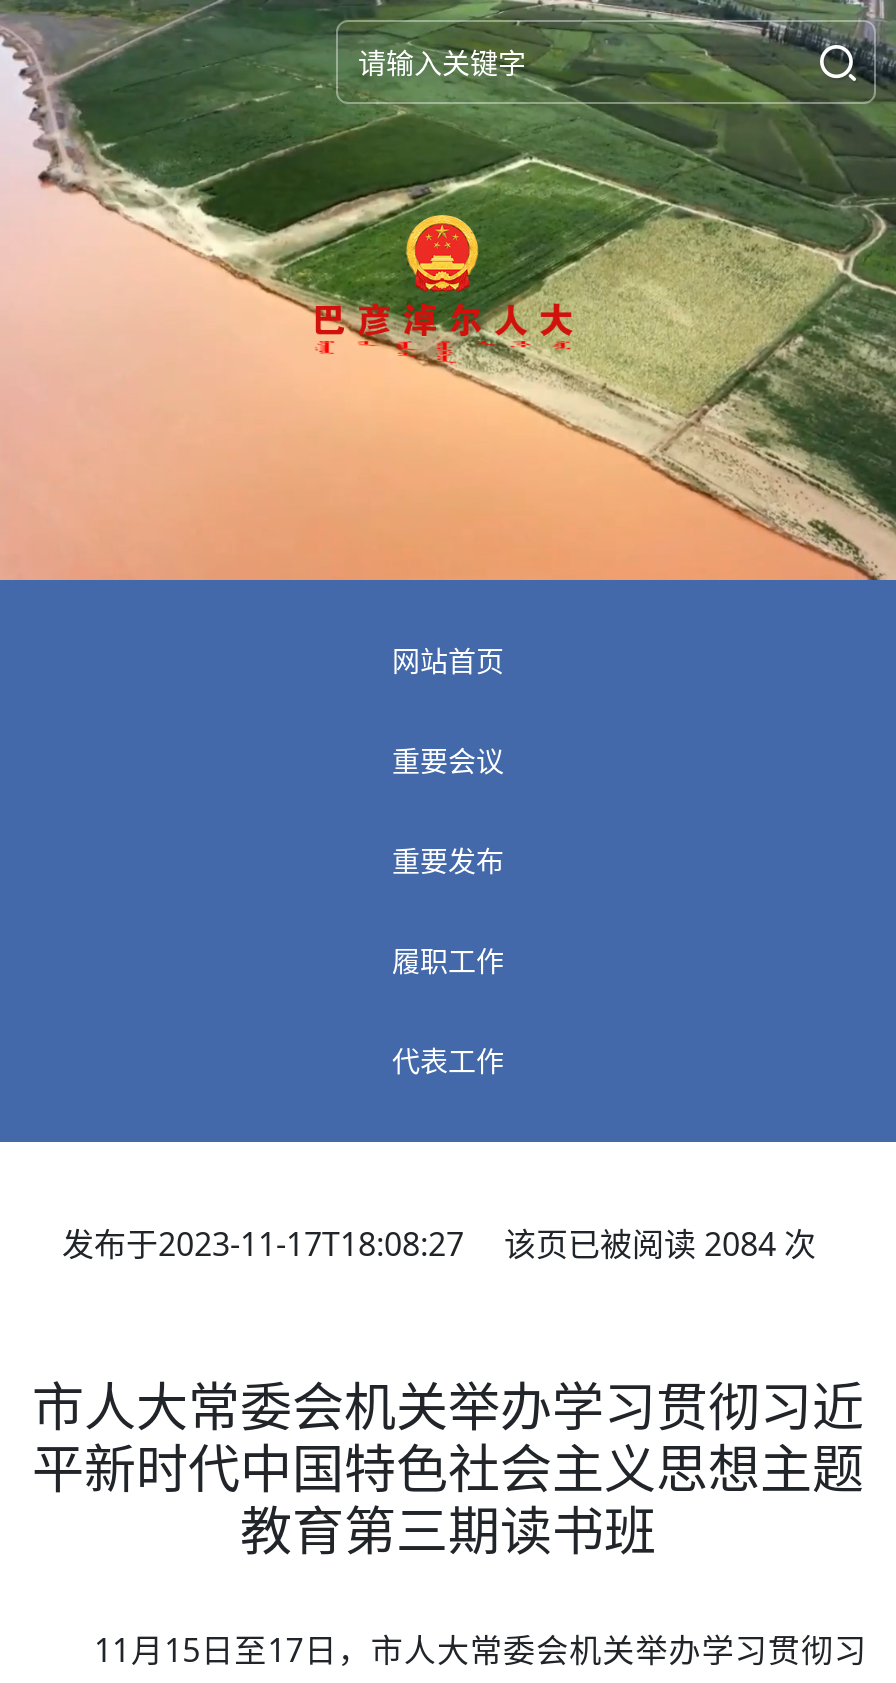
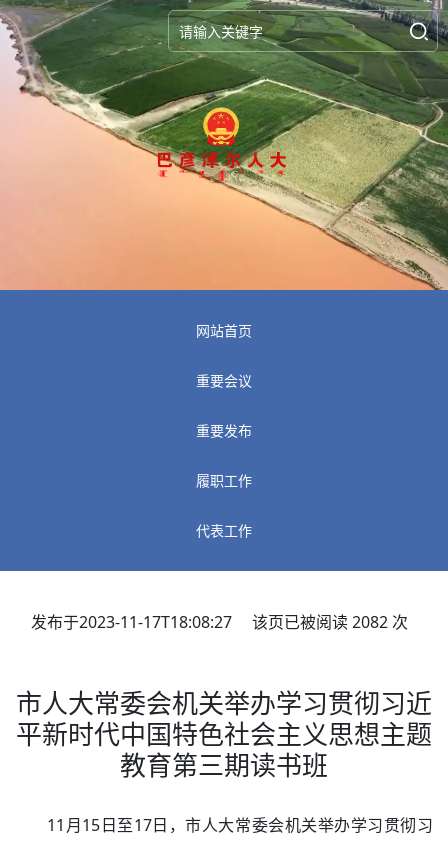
- 发布于2023-11-17T18:08:27 该页已被阅读2084次
+ 发布于2023-11-17T18:08:27 该页已被阅读2082次
